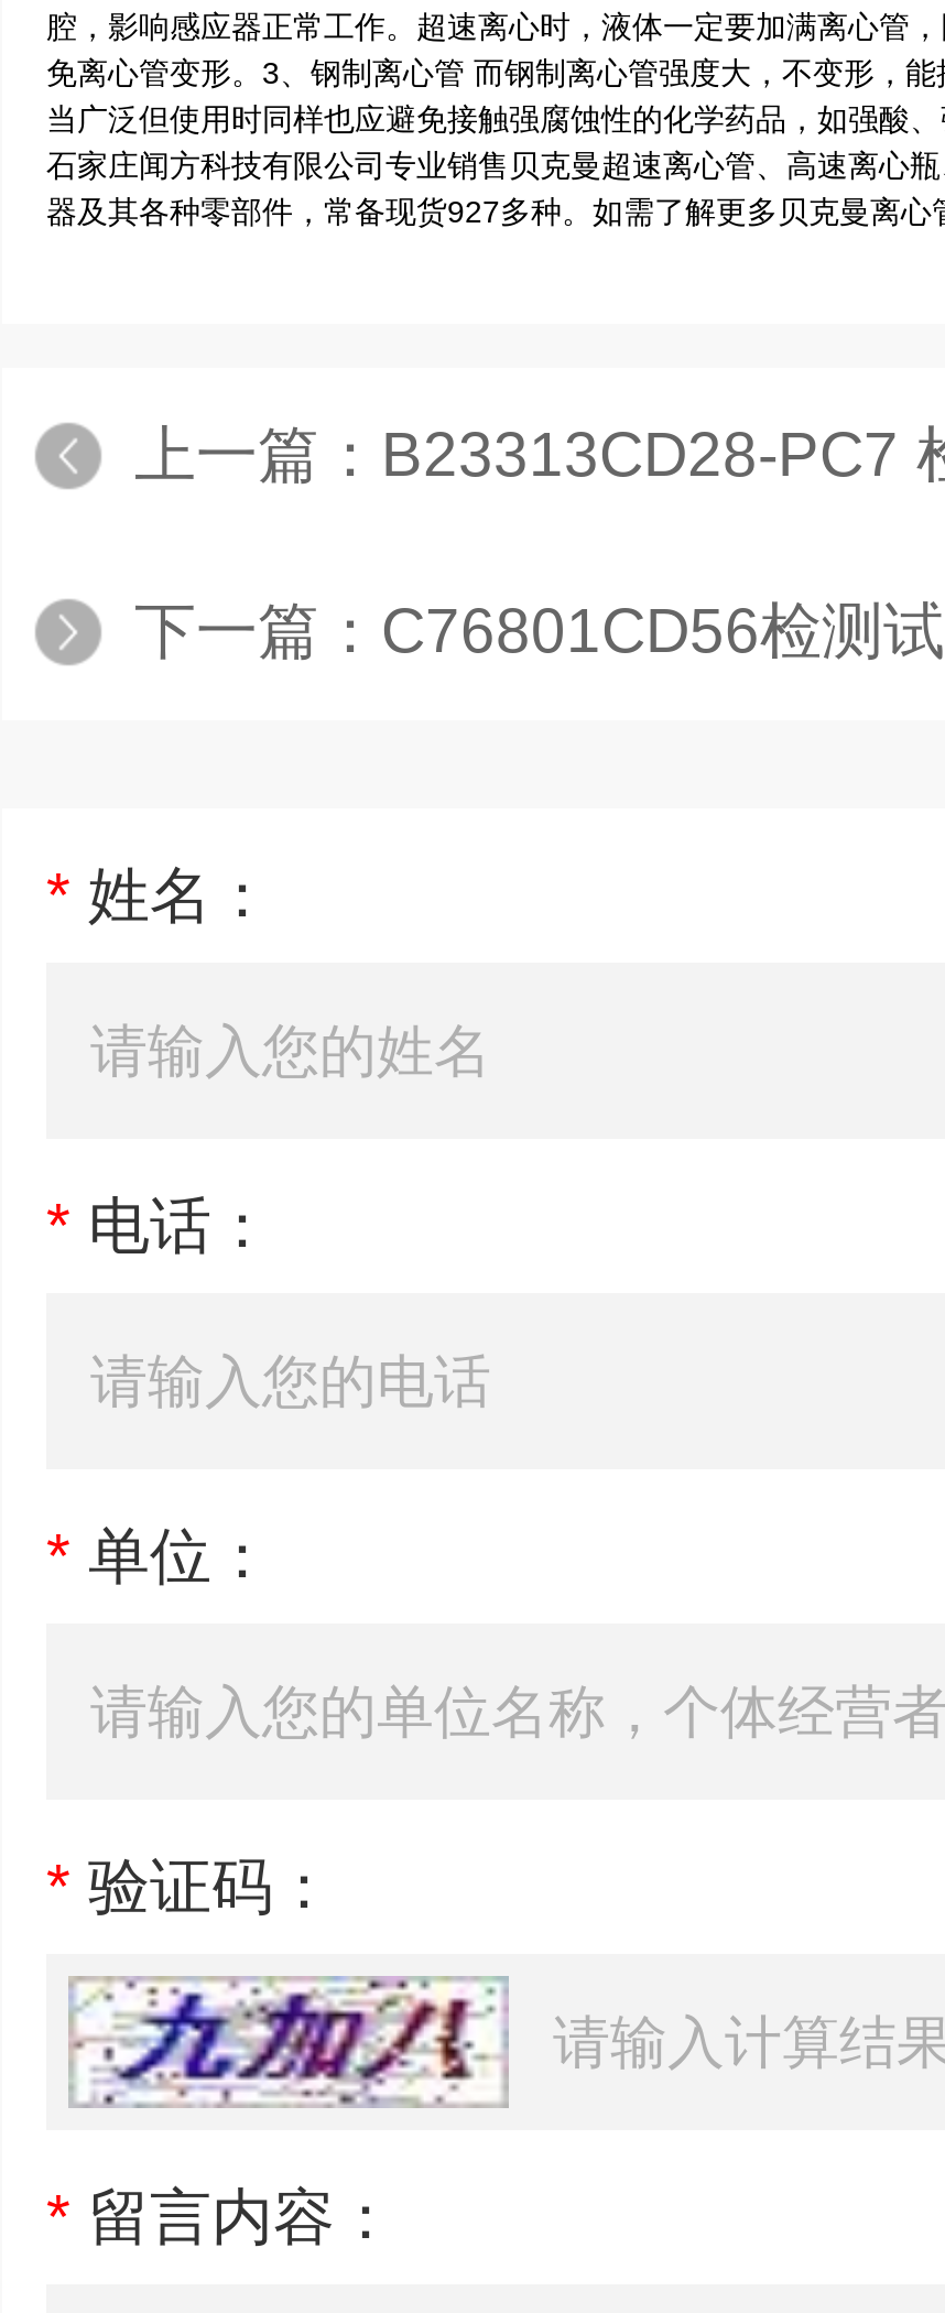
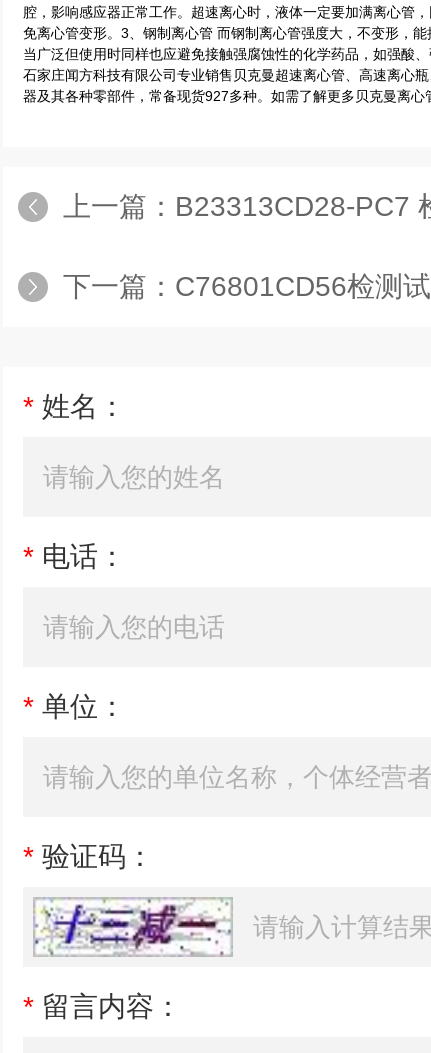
- [image]
+ [image]
